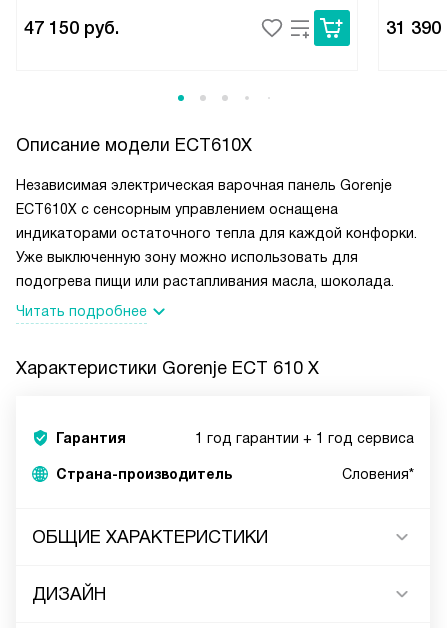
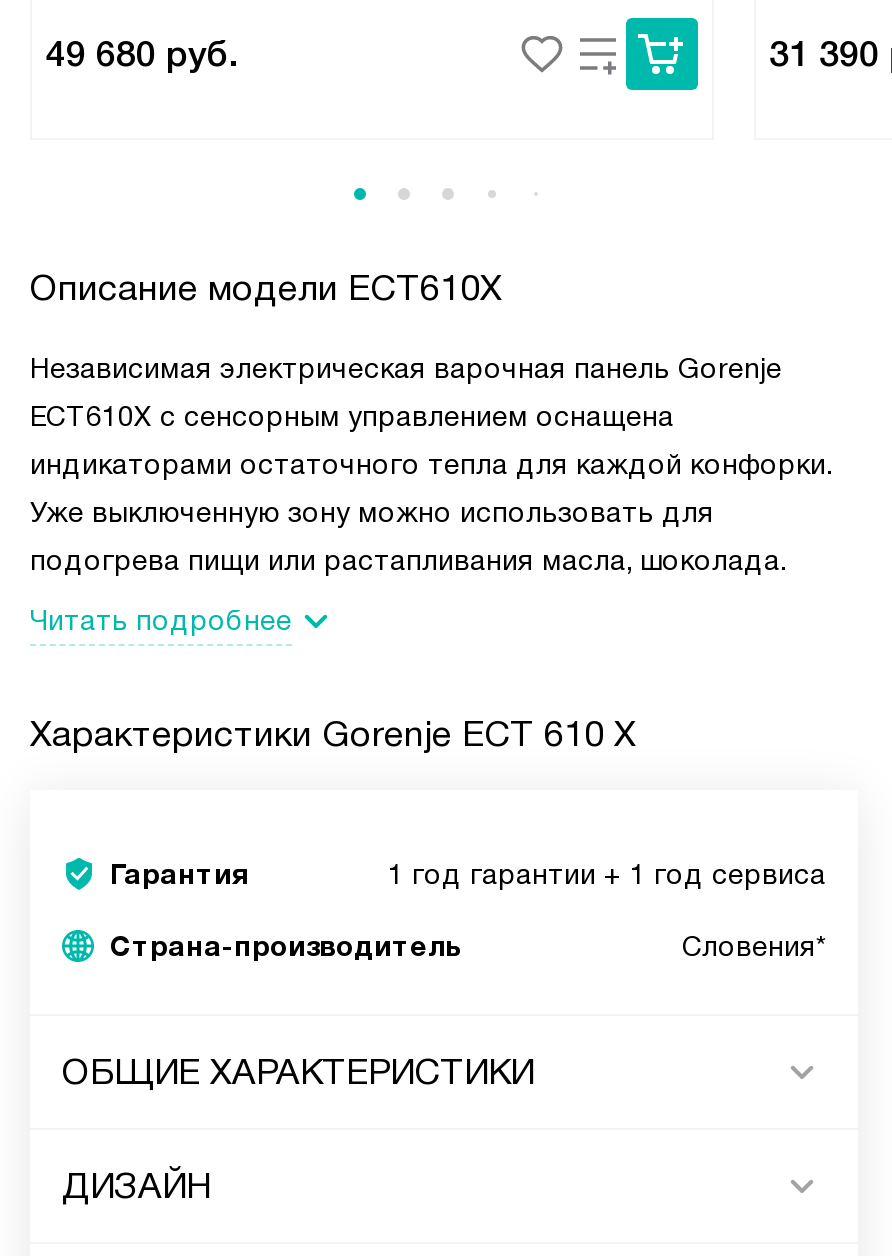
- 47 150 руб.
+ 49 680 руб.
